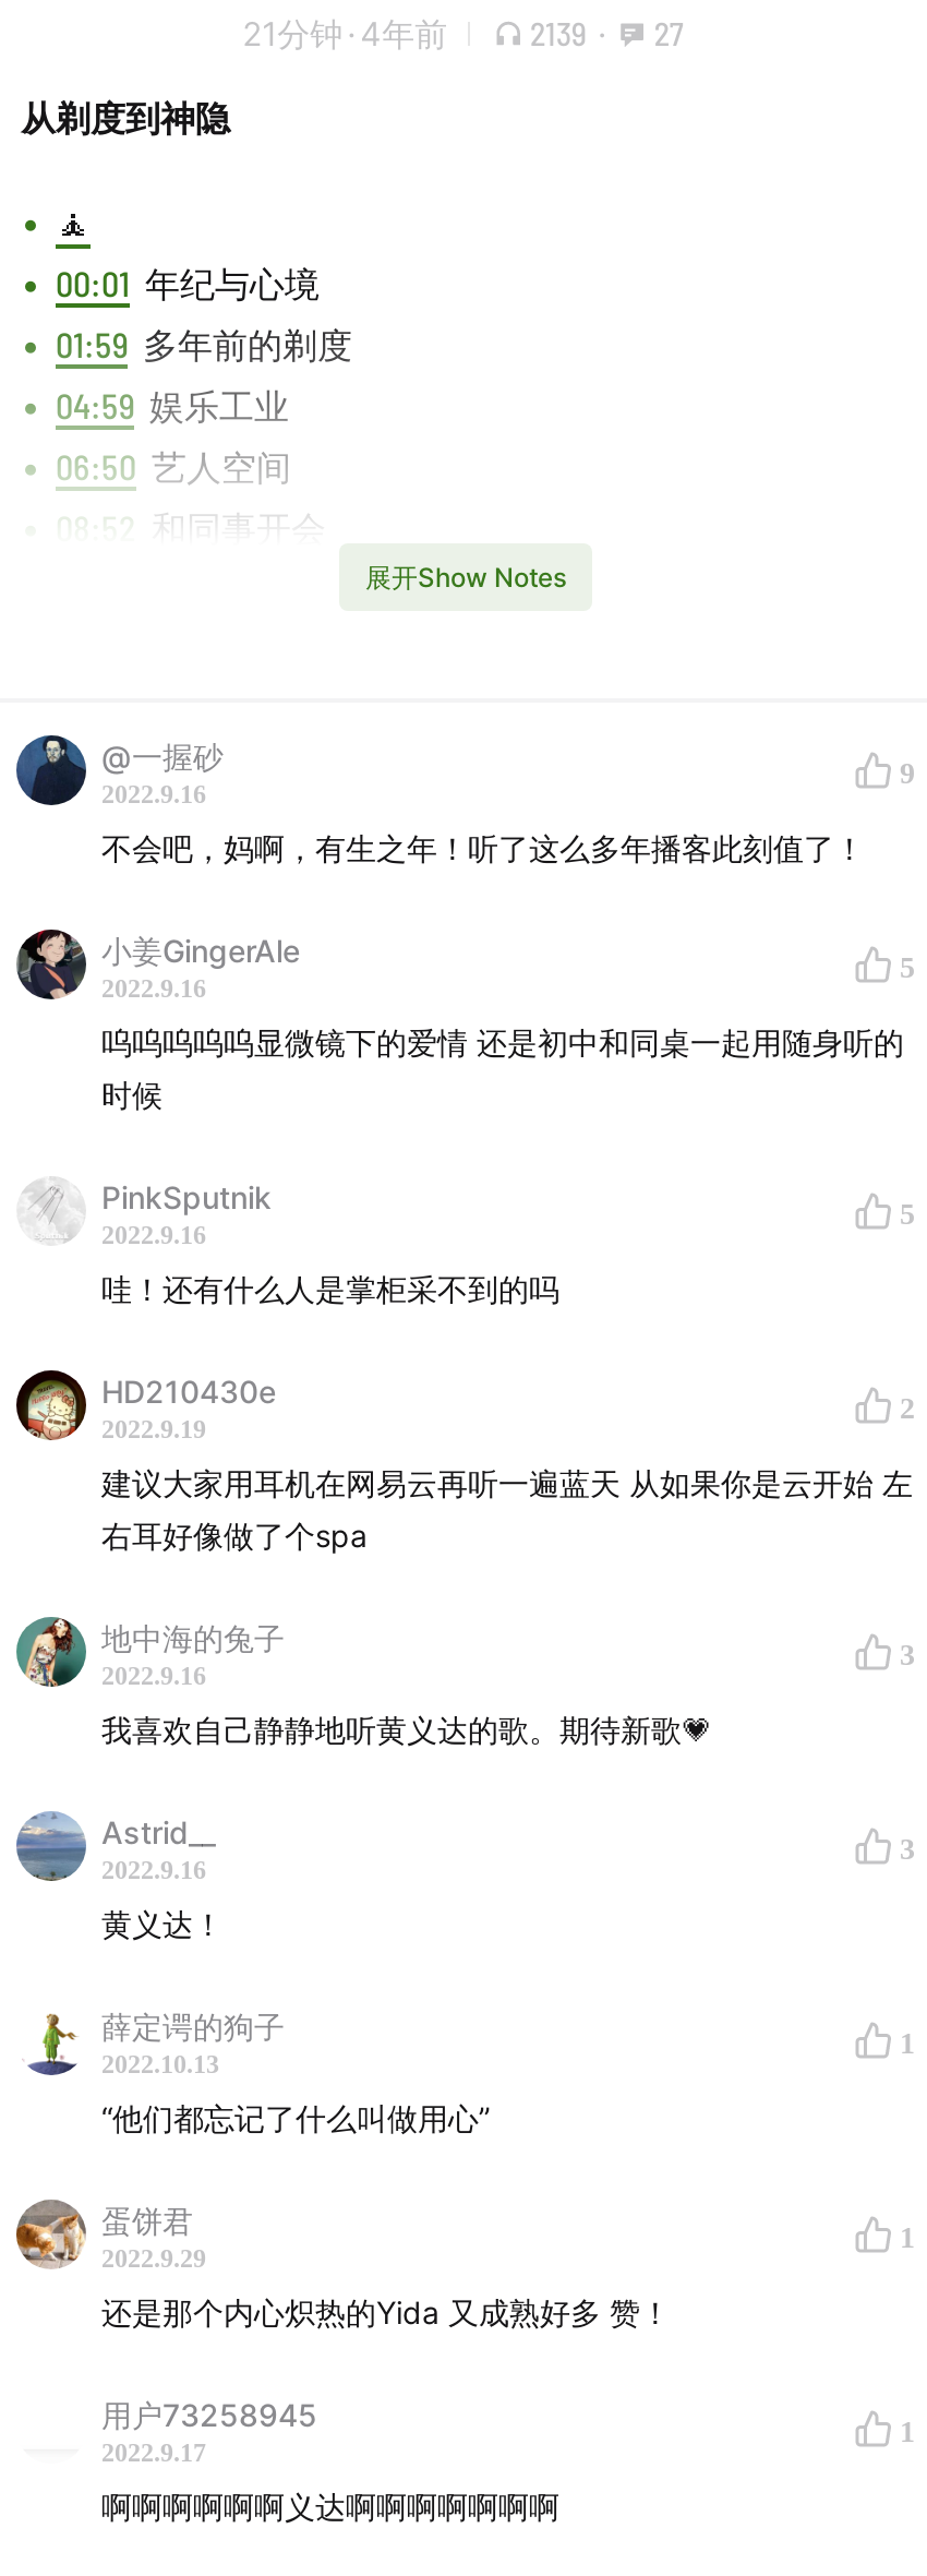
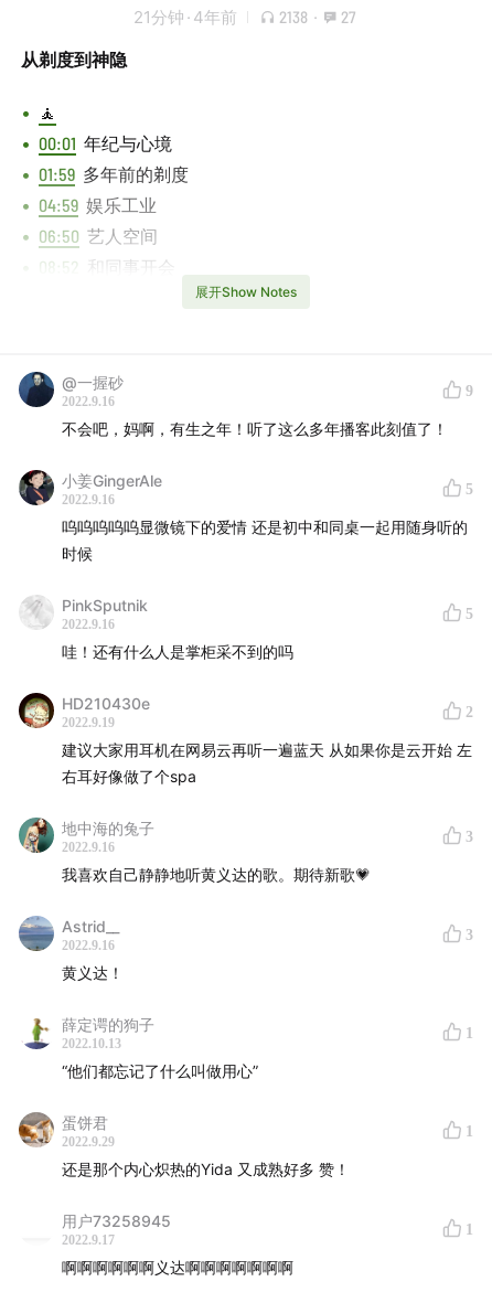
- 21分钟 · 4年前 2139 · 27
+ 21分钟 · 4年前 2138 · 27
